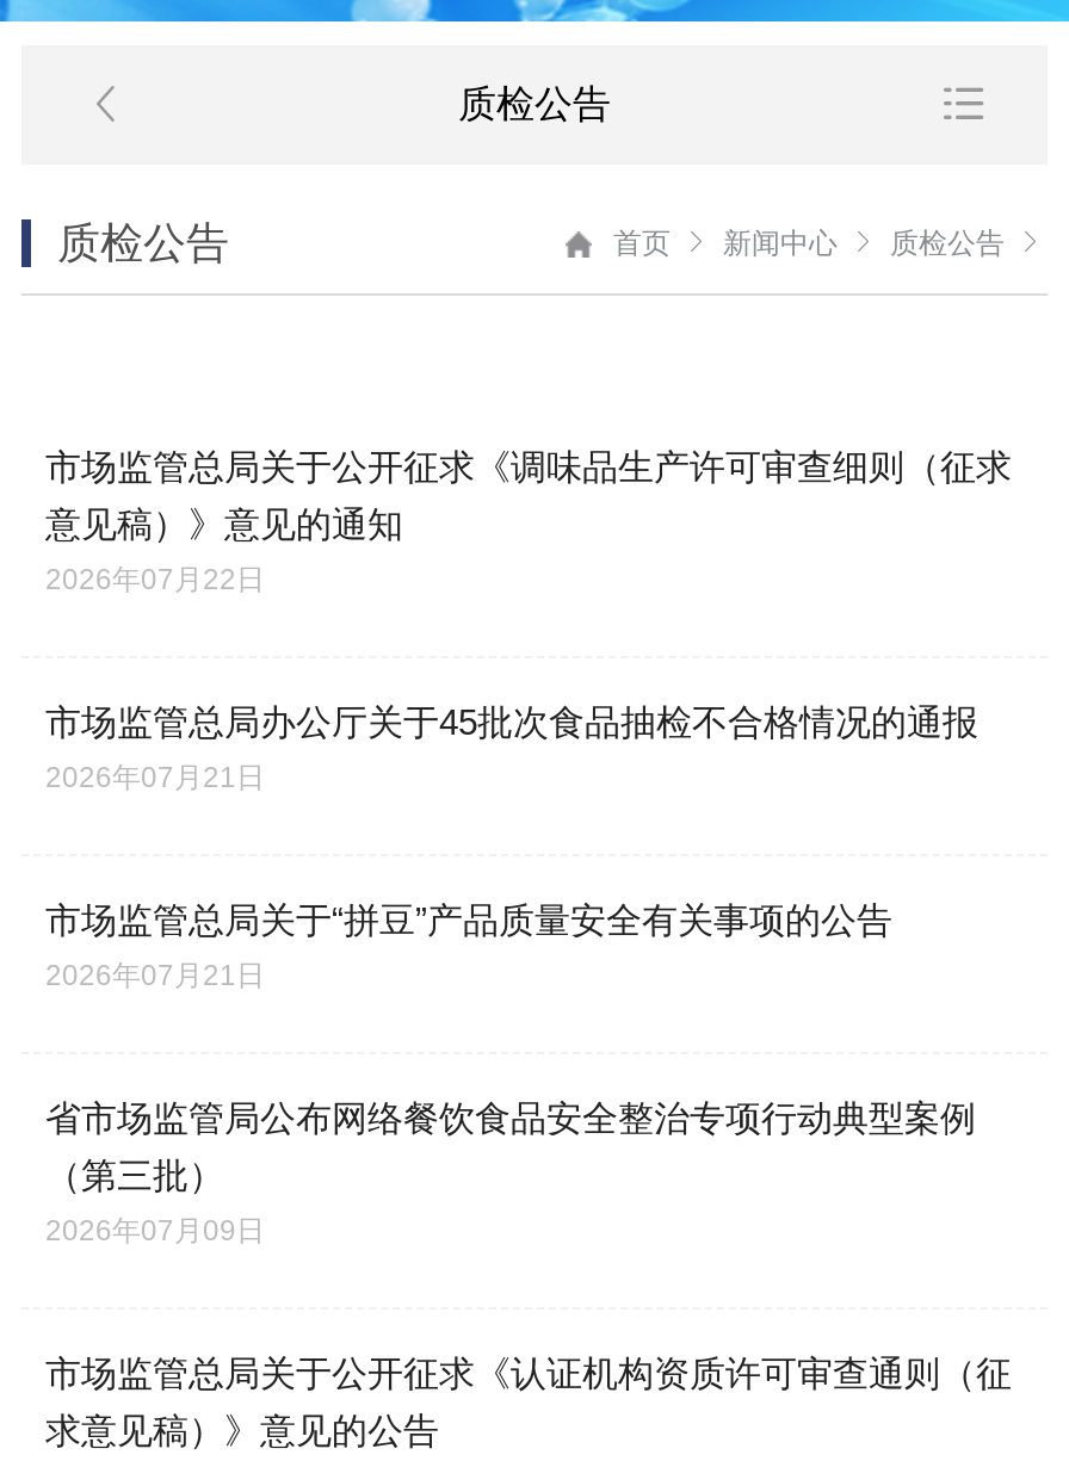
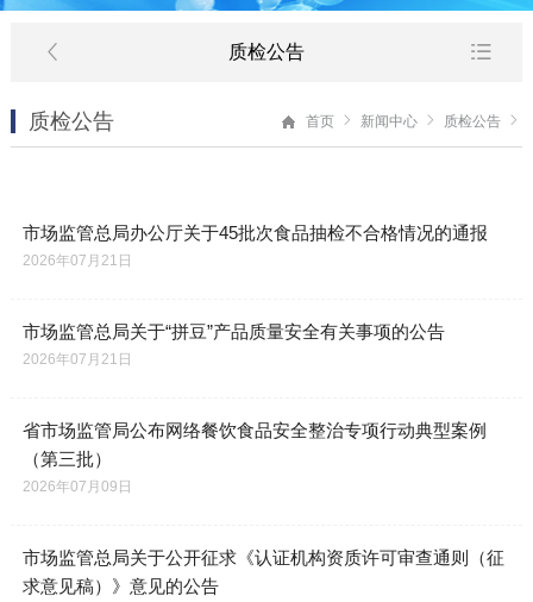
- 市场监管总局关于公开征求《调味品生产许可审查细则（征求
- 意见稿）》意见的通知
- 2026年07月22日
